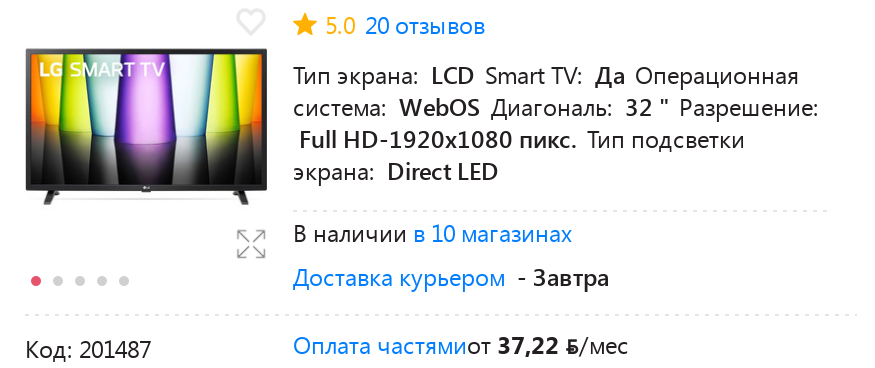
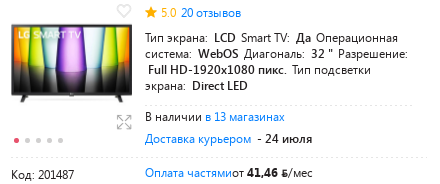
- В наличии в 10 магазинах
- Доставка курьером - Завтра
+ В наличии в 13 магазинах
+ Доставка курьером - 24 июля

- Оплата частямиот 37,22
+ Оплата частямиот 41,46
